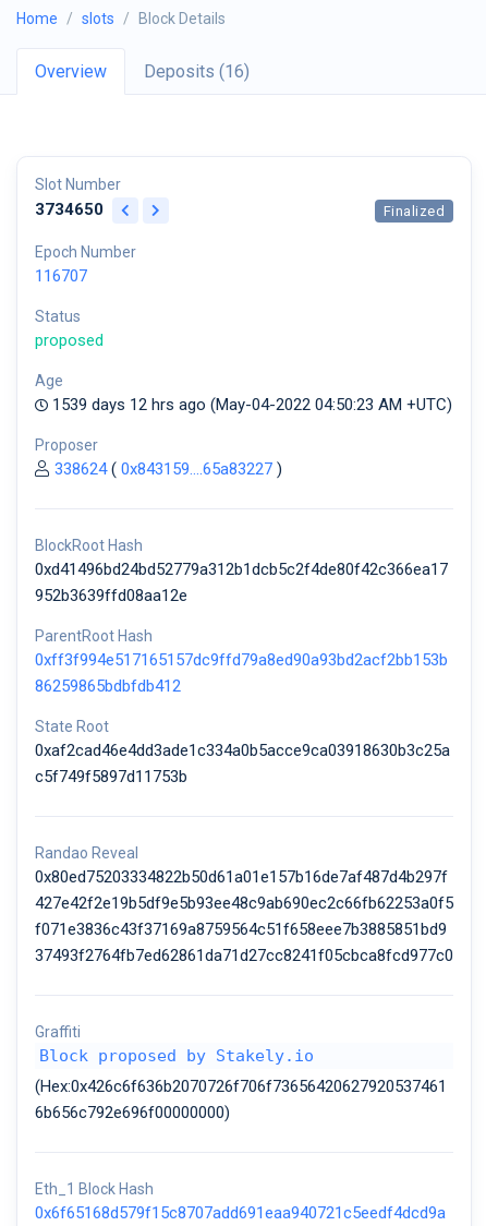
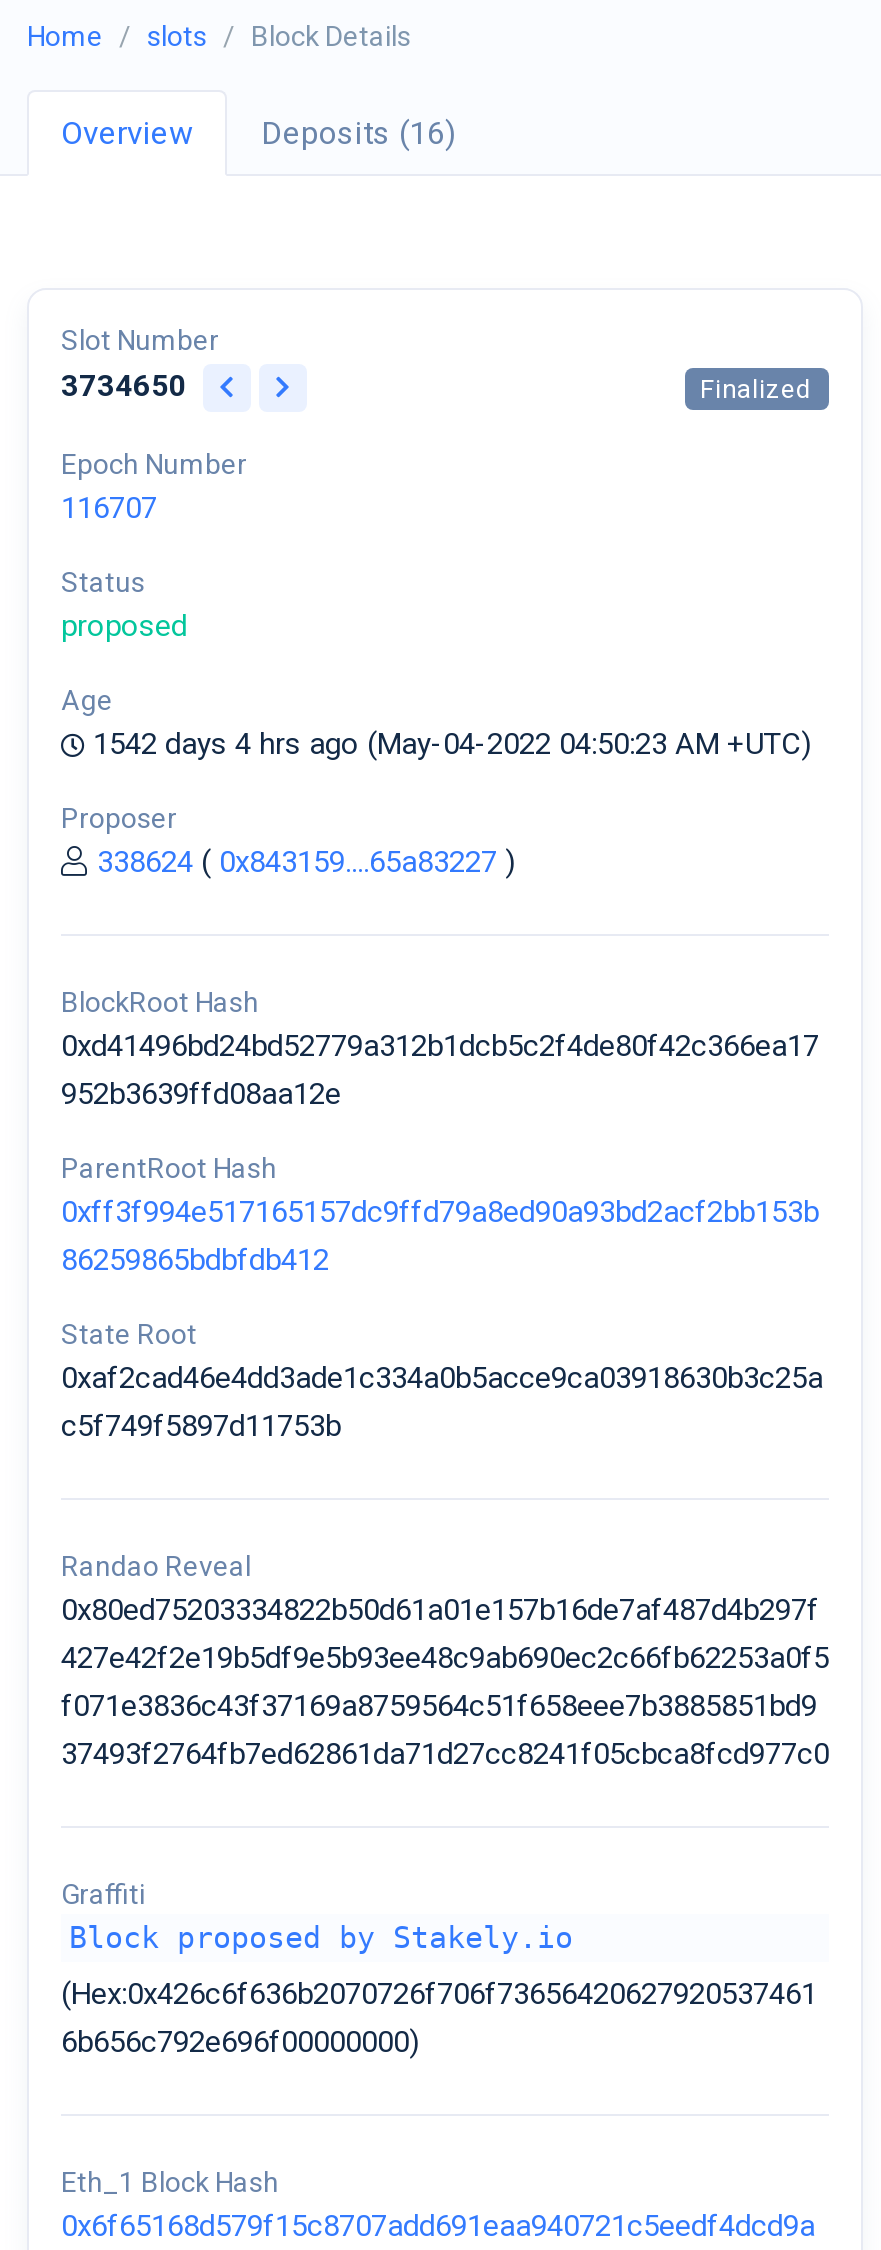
- 1539 days 12 hrs ago (May-04-2022 04:50:23 AM +UTC)
+ 1542 days 4 hrs ago (May-04-2022 04:50:23 AM +UTC)
